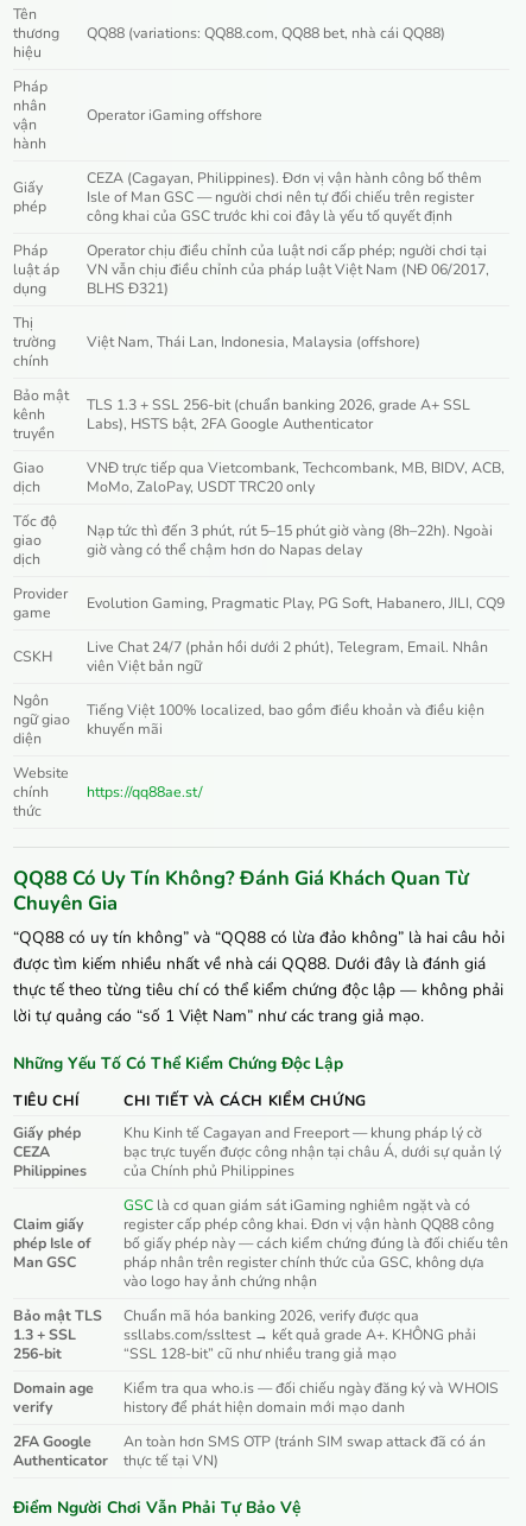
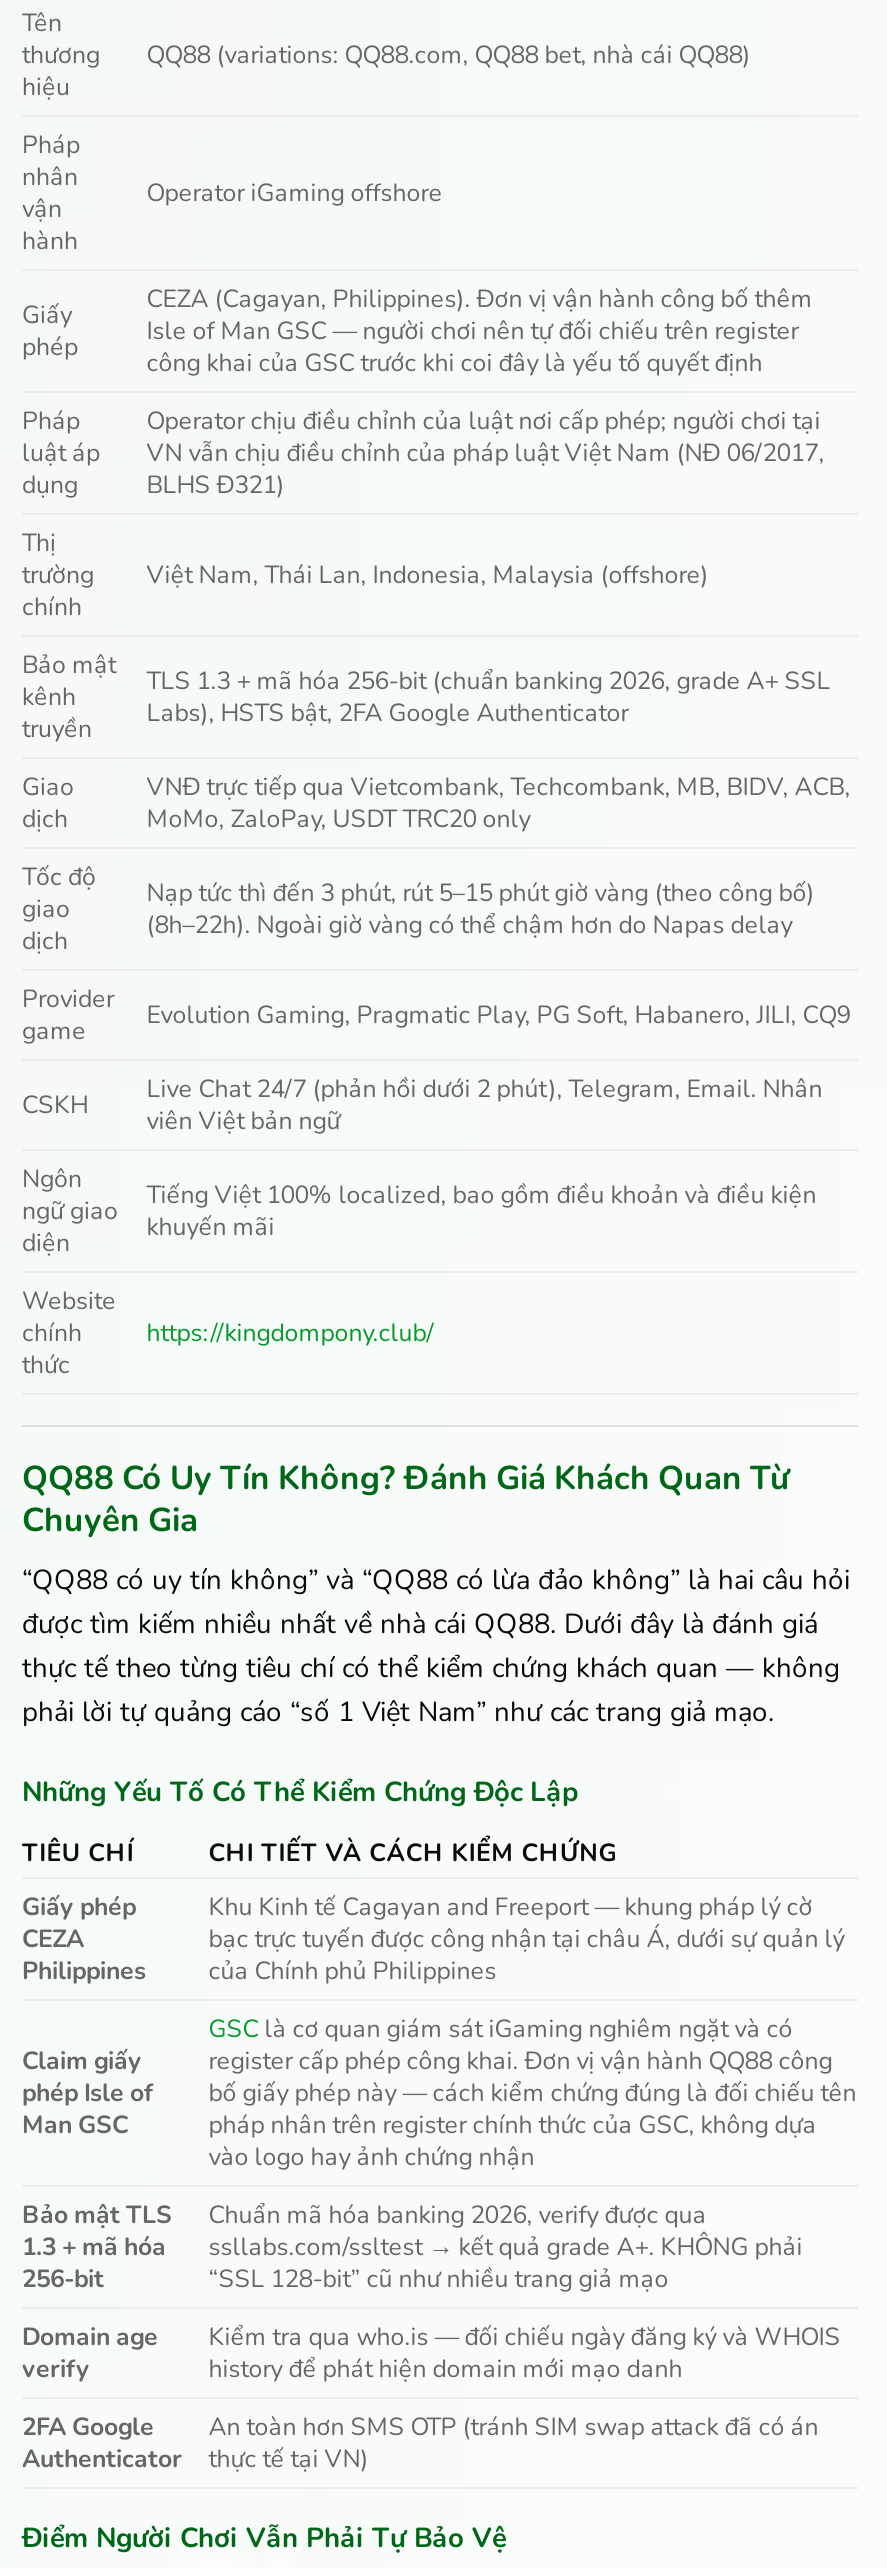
- TLS 1.3 + SSL 256-bit (chuẩn banking 2026, grade A+ SSL
+ TLS 1.3 + mã hóa 256-bit (chuẩn banking 2026, grade A+ SSL

- Nạp tức thì đến 3 phút, rút 5–15 phút giờ vàng (8h–22h). Ngoài
- giờ vàng có thể chậm hơn do Napas delay
+ Nạp tức thì đến 3 phút, rút 5–15 phút giờ vàng (theo công bố)
+ (8h–22h). Ngoài giờ vàng có thể chậm hơn do Napas delay

- https://qq88ae.st/
+ https://kingdompony.club/

- thực tế theo từng tiêu chí có thể kiểm chứng độc lập — không phải
- lời tự quảng cáo “số 1 Việt Nam” như các trang giả mạo.
+ thực tế theo từng tiêu chí có thể kiểm chứng khách quan — không
+ phải lời tự quảng cáo “số 1 Việt Nam” như các trang giả mạo.

- 1.3 + SSL
+ 1.3 + mã hóa
